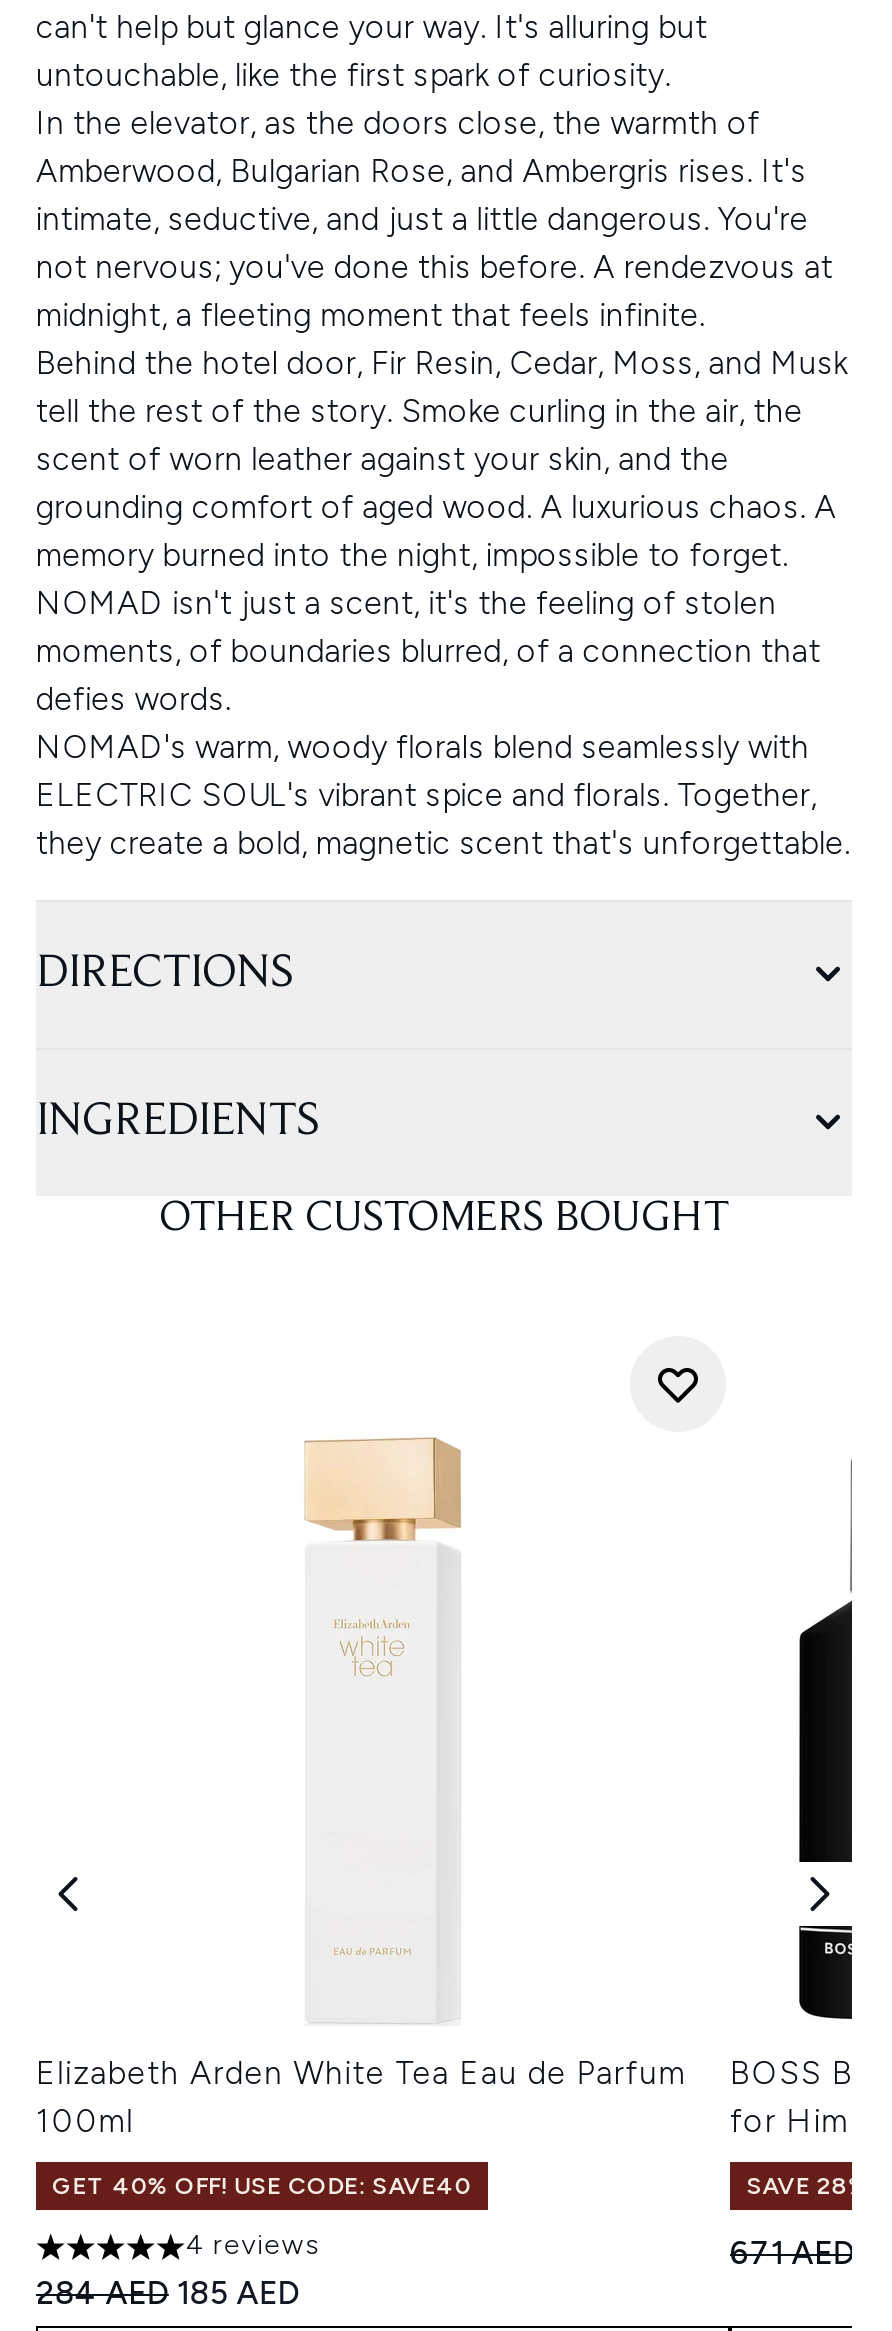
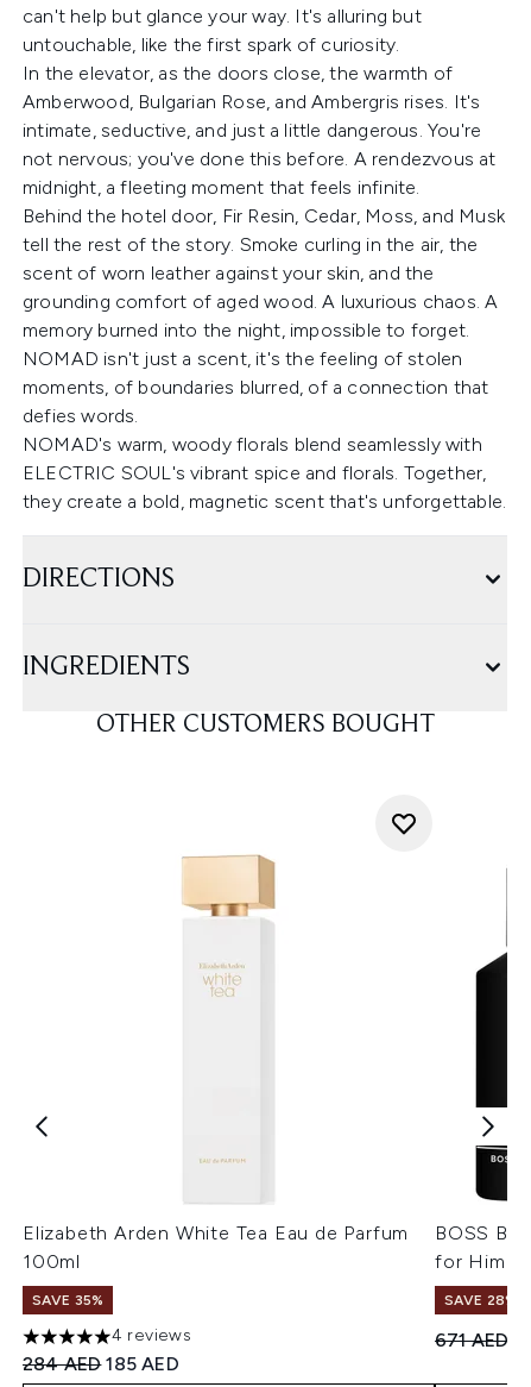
- GET 40% OFF! USE CODE: SAVE40
+ SAVE 35%
